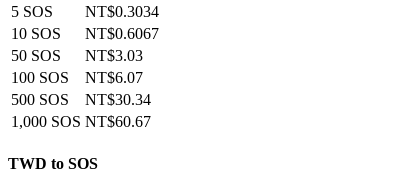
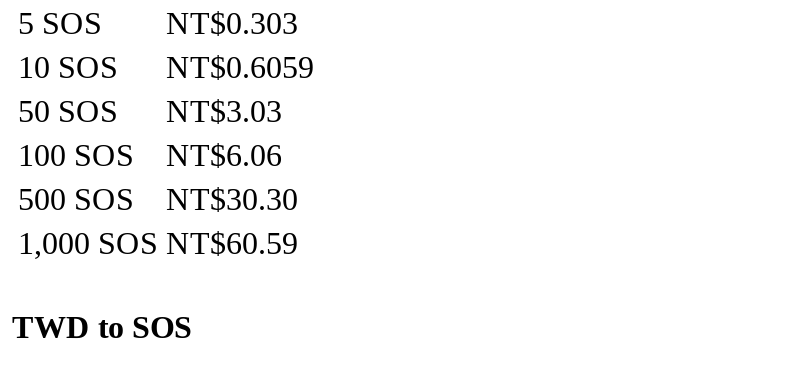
- 5 SOS NT$0.3034
+ 5 SOS NT$0.303

- 10 SOS NT$0.6067
+ 10 SOS NT$0.6059

- 100 SOS NT$6.07
+ 100 SOS NT$6.06

- NT$30.34
- 1,000 SOS NT$60.67
+ NT$30.30
+ 1,000 SOS NT$60.59
